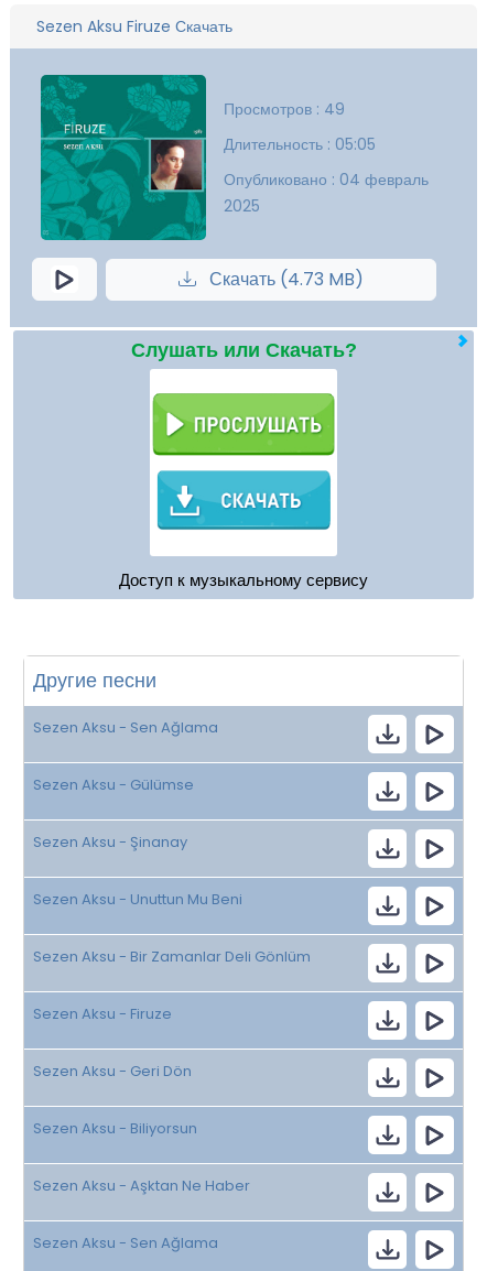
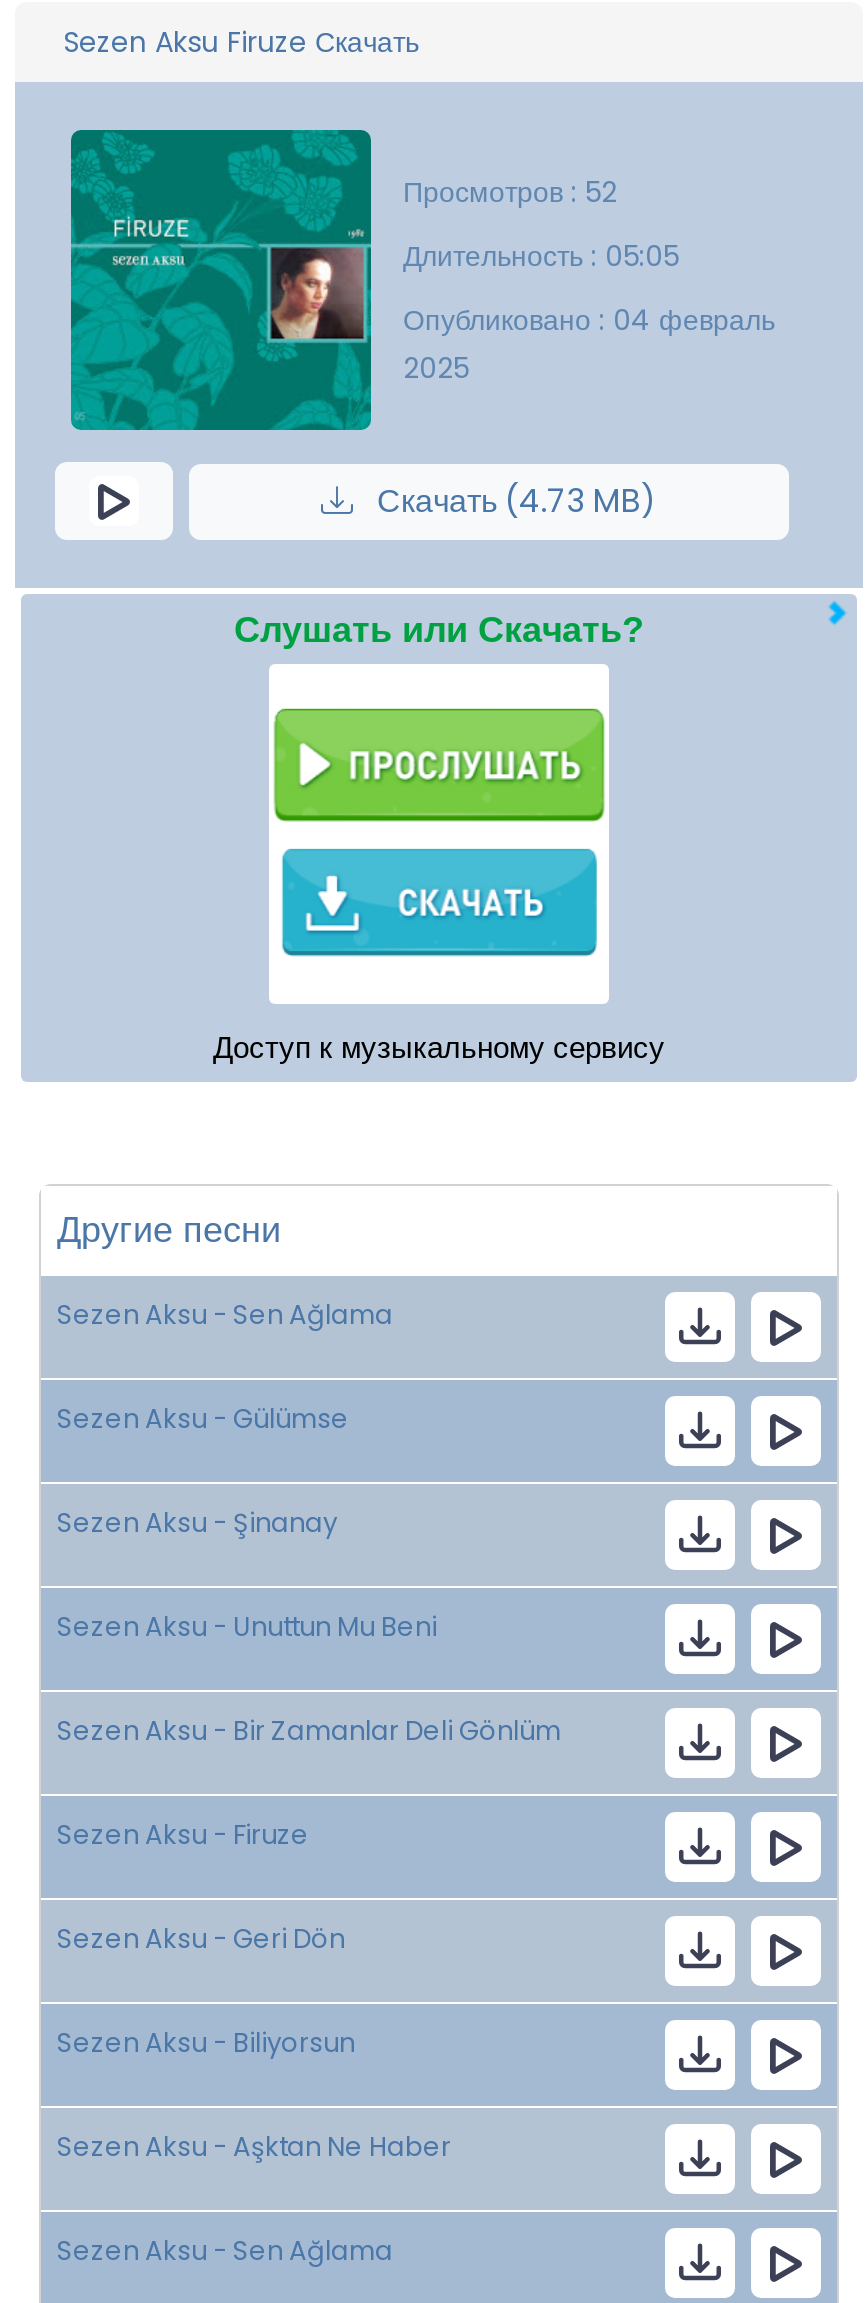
- Просмотров : 49
+ Просмотров : 52
